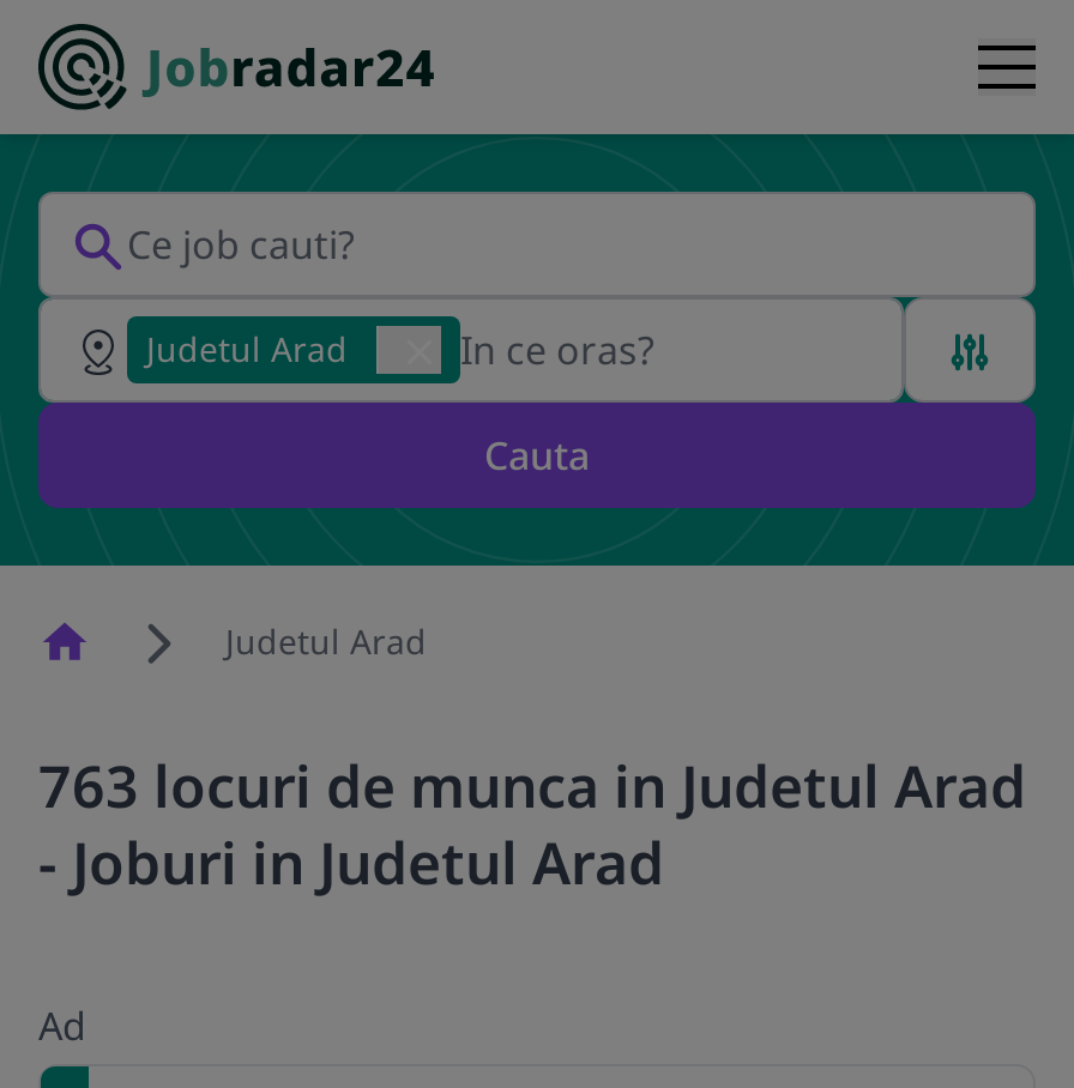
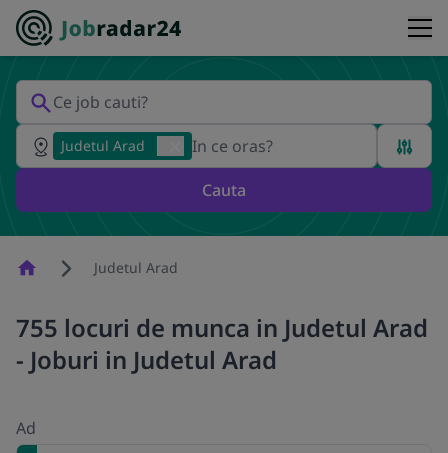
- 763 locuri de munca in Judetul Arad
+ 755 locuri de munca in Judetul Arad
